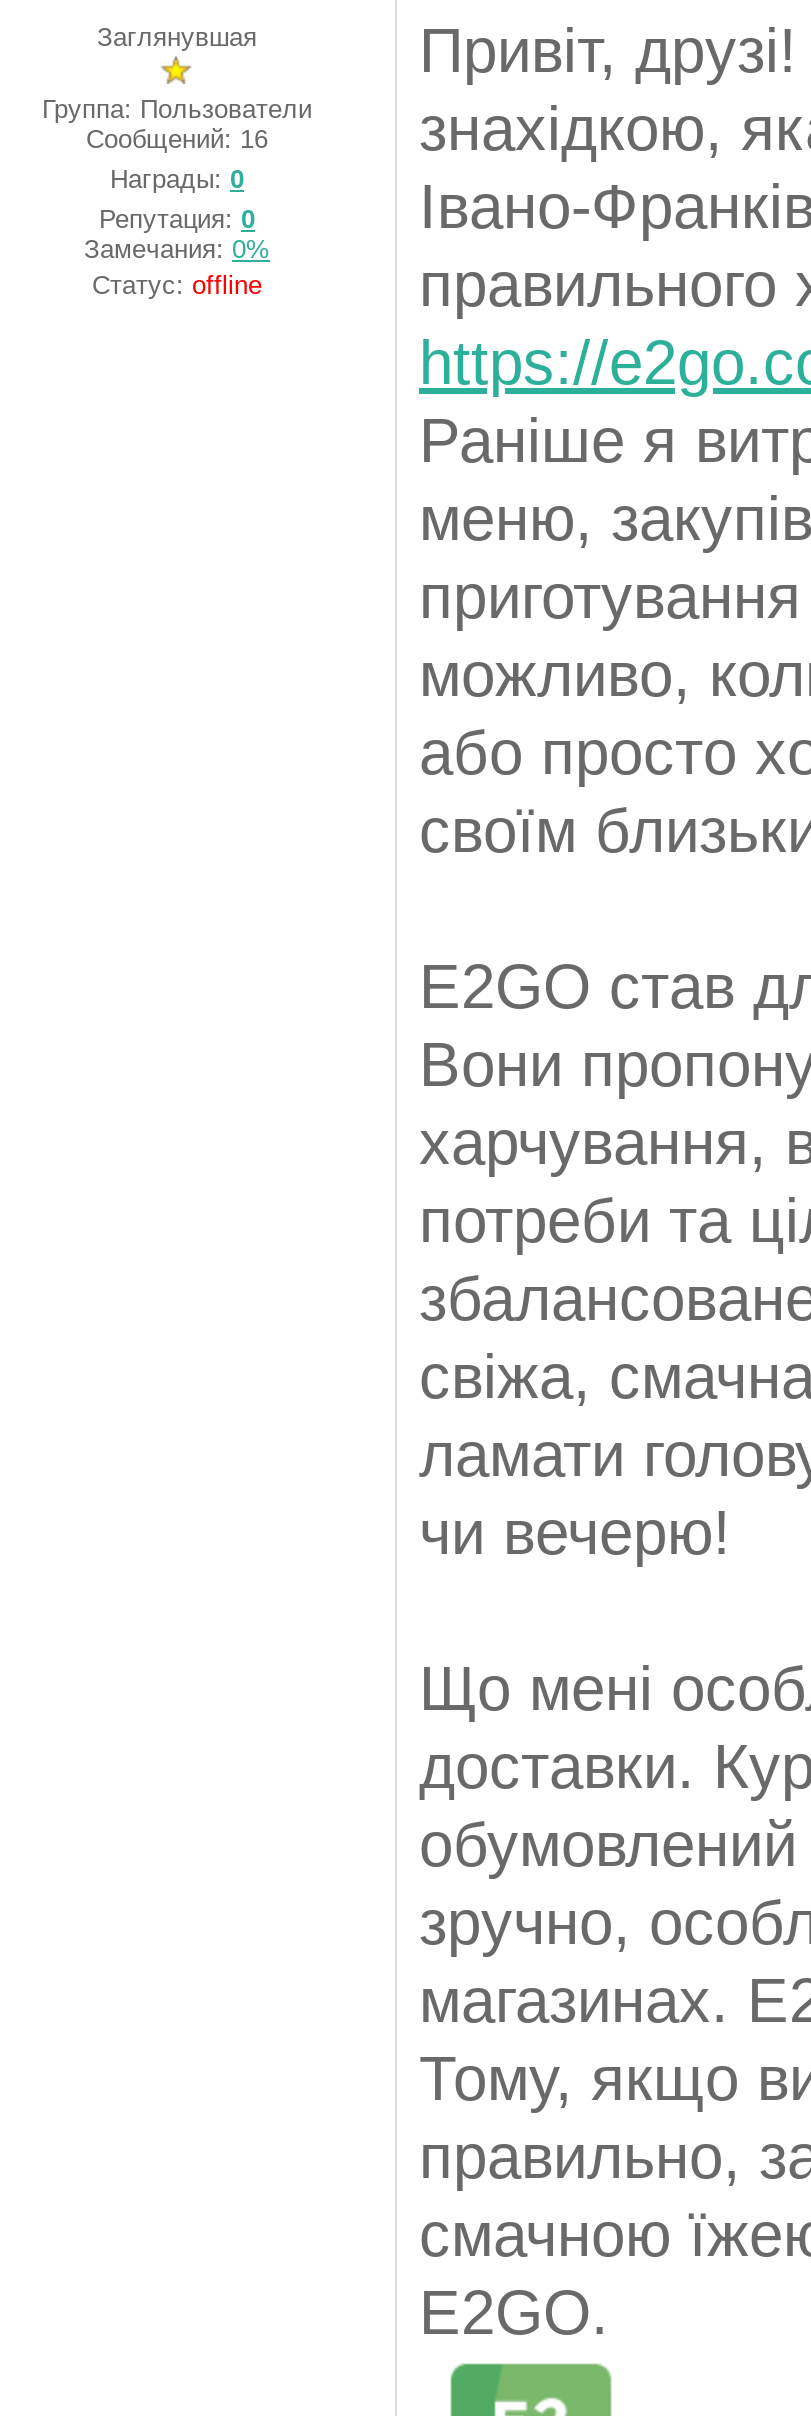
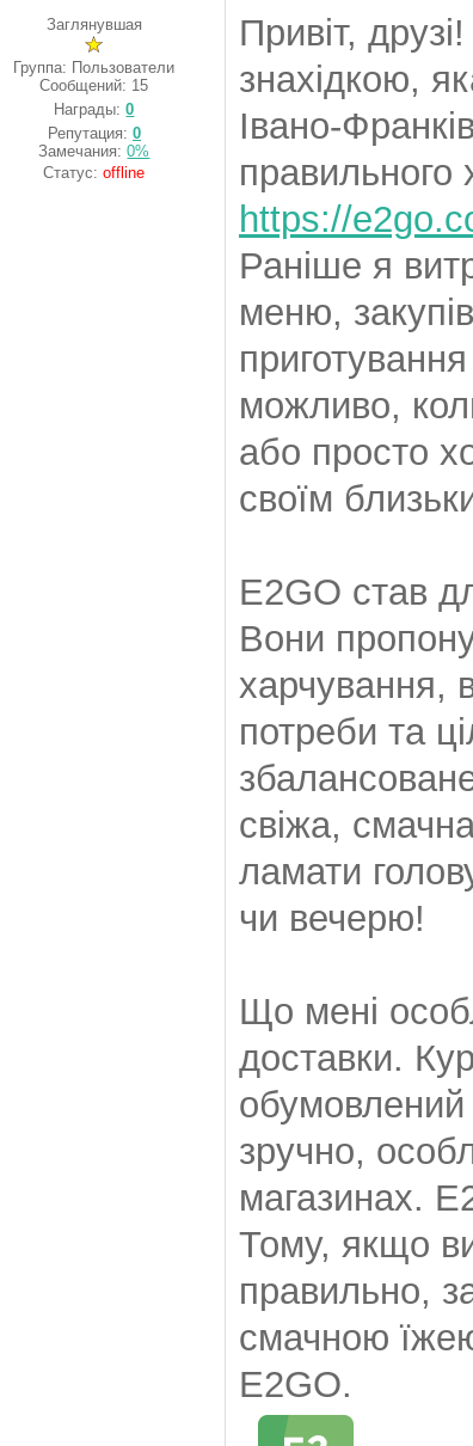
- Сообщений: 16
+ Сообщений: 15
